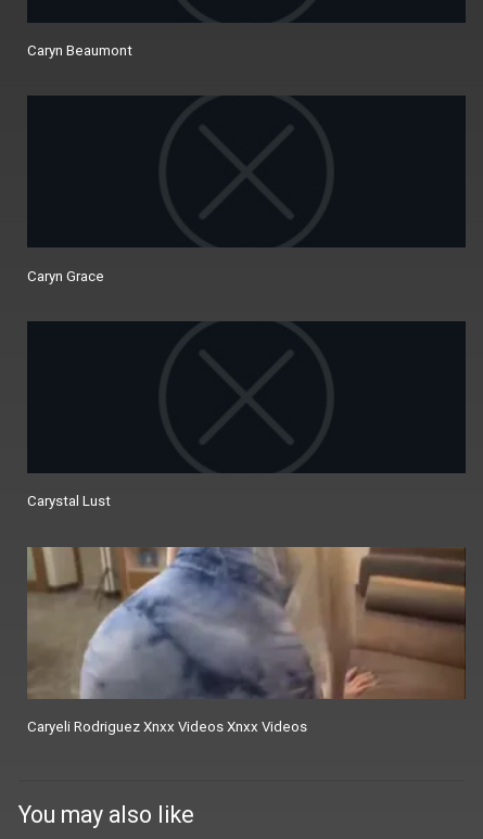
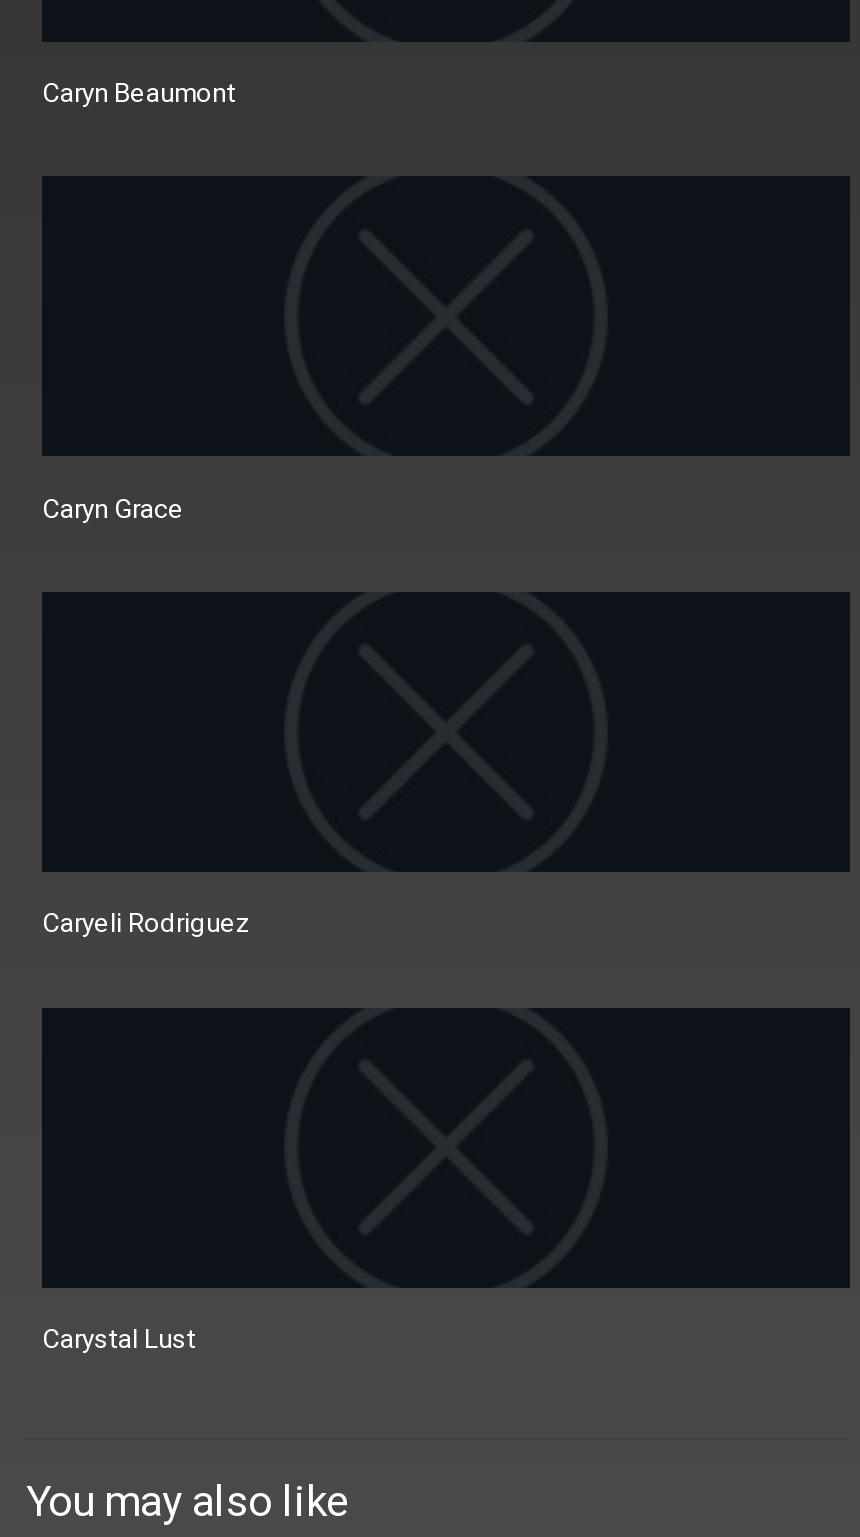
+ Caryeli Rodriguez

moved down: Carystal Lust

- [image]
- Caryeli Rodriguez Xnxx Videos Xnxx Videos
